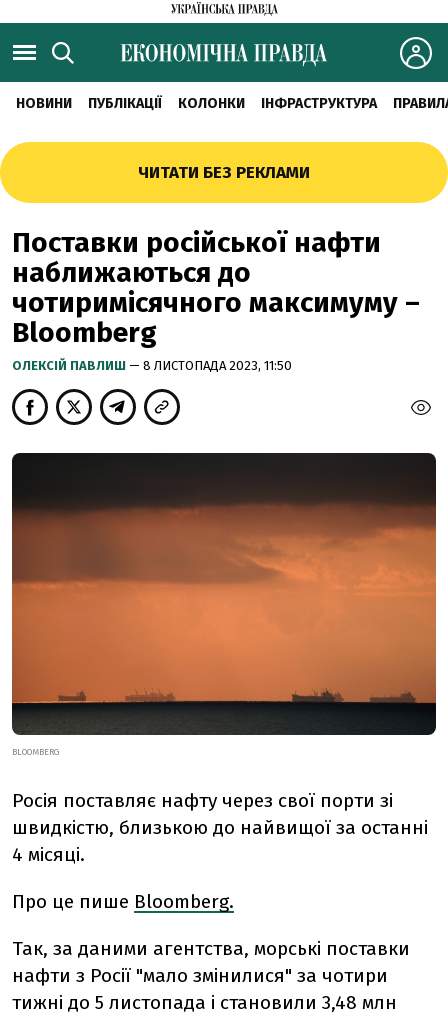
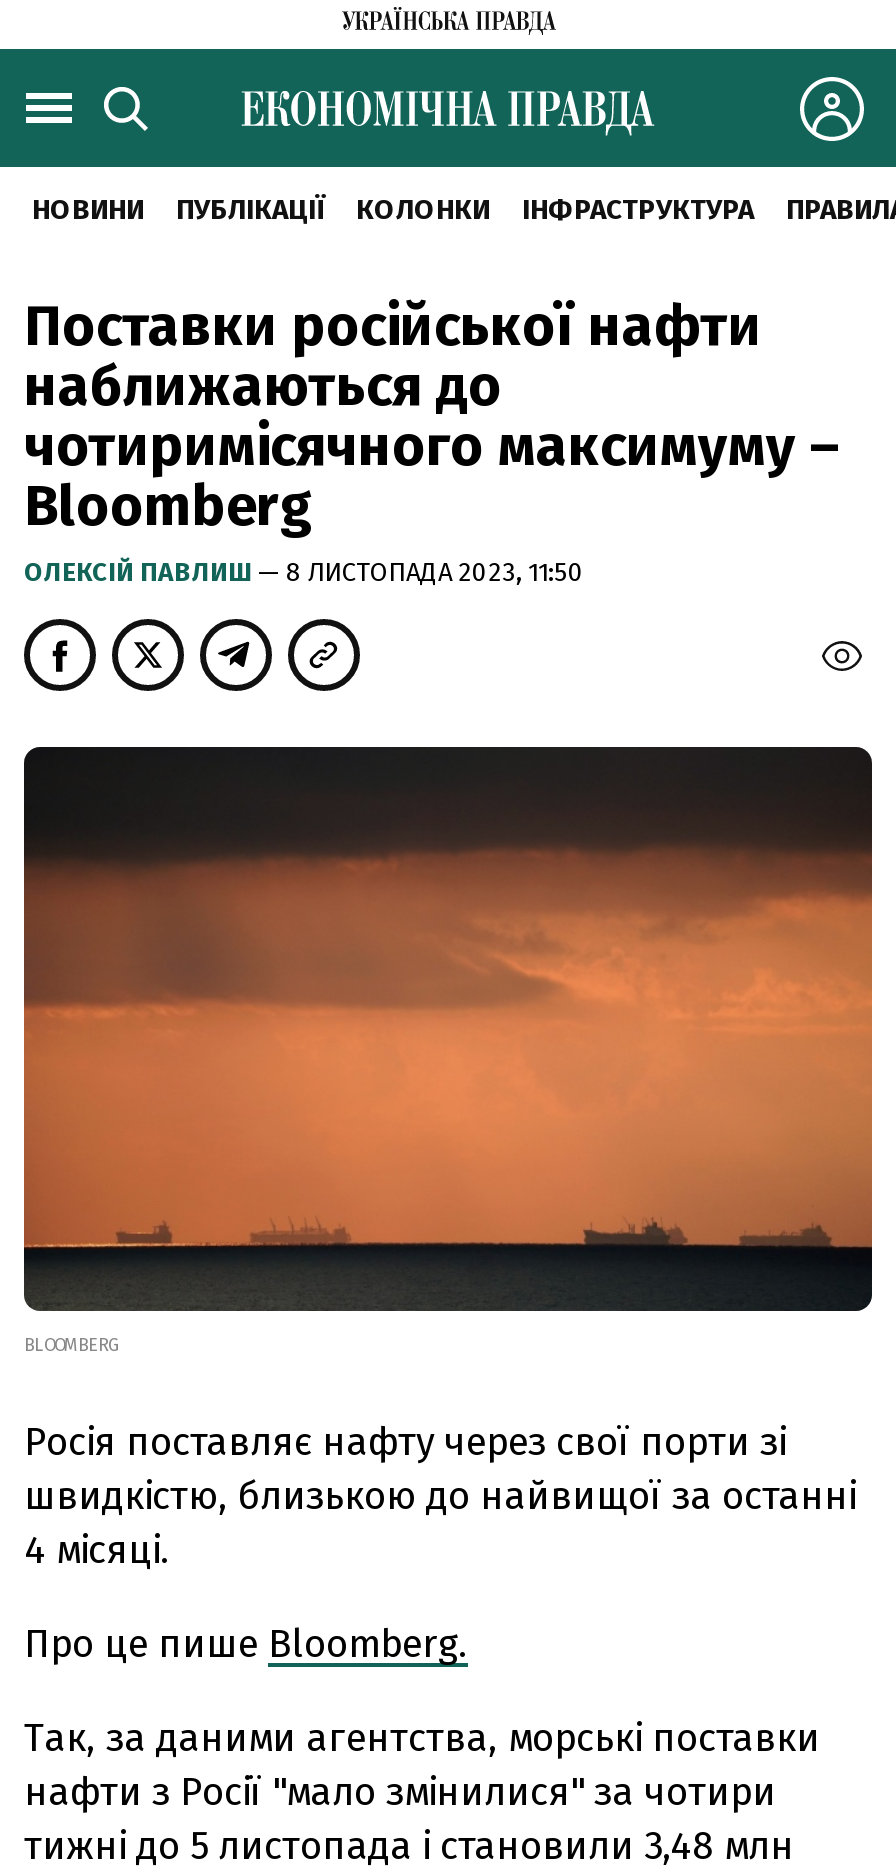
- ЧИТАТИ БЕЗ РЕКЛАМИ
